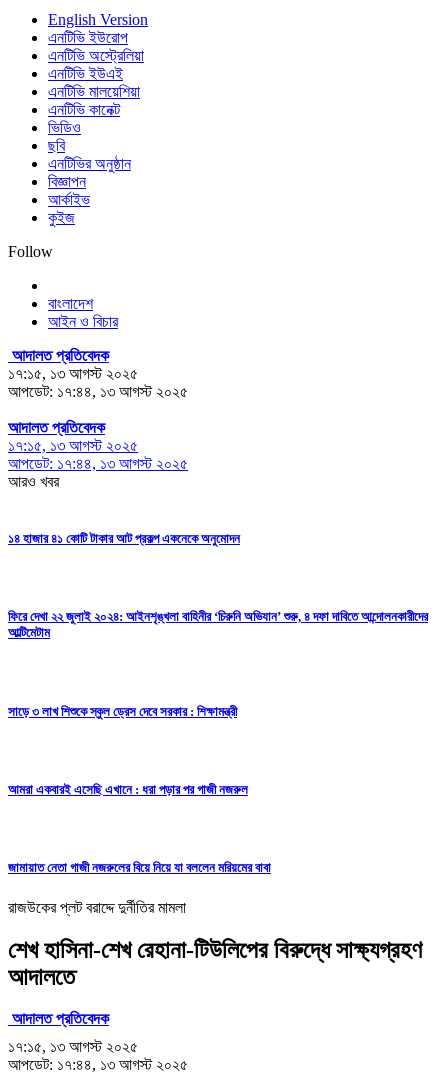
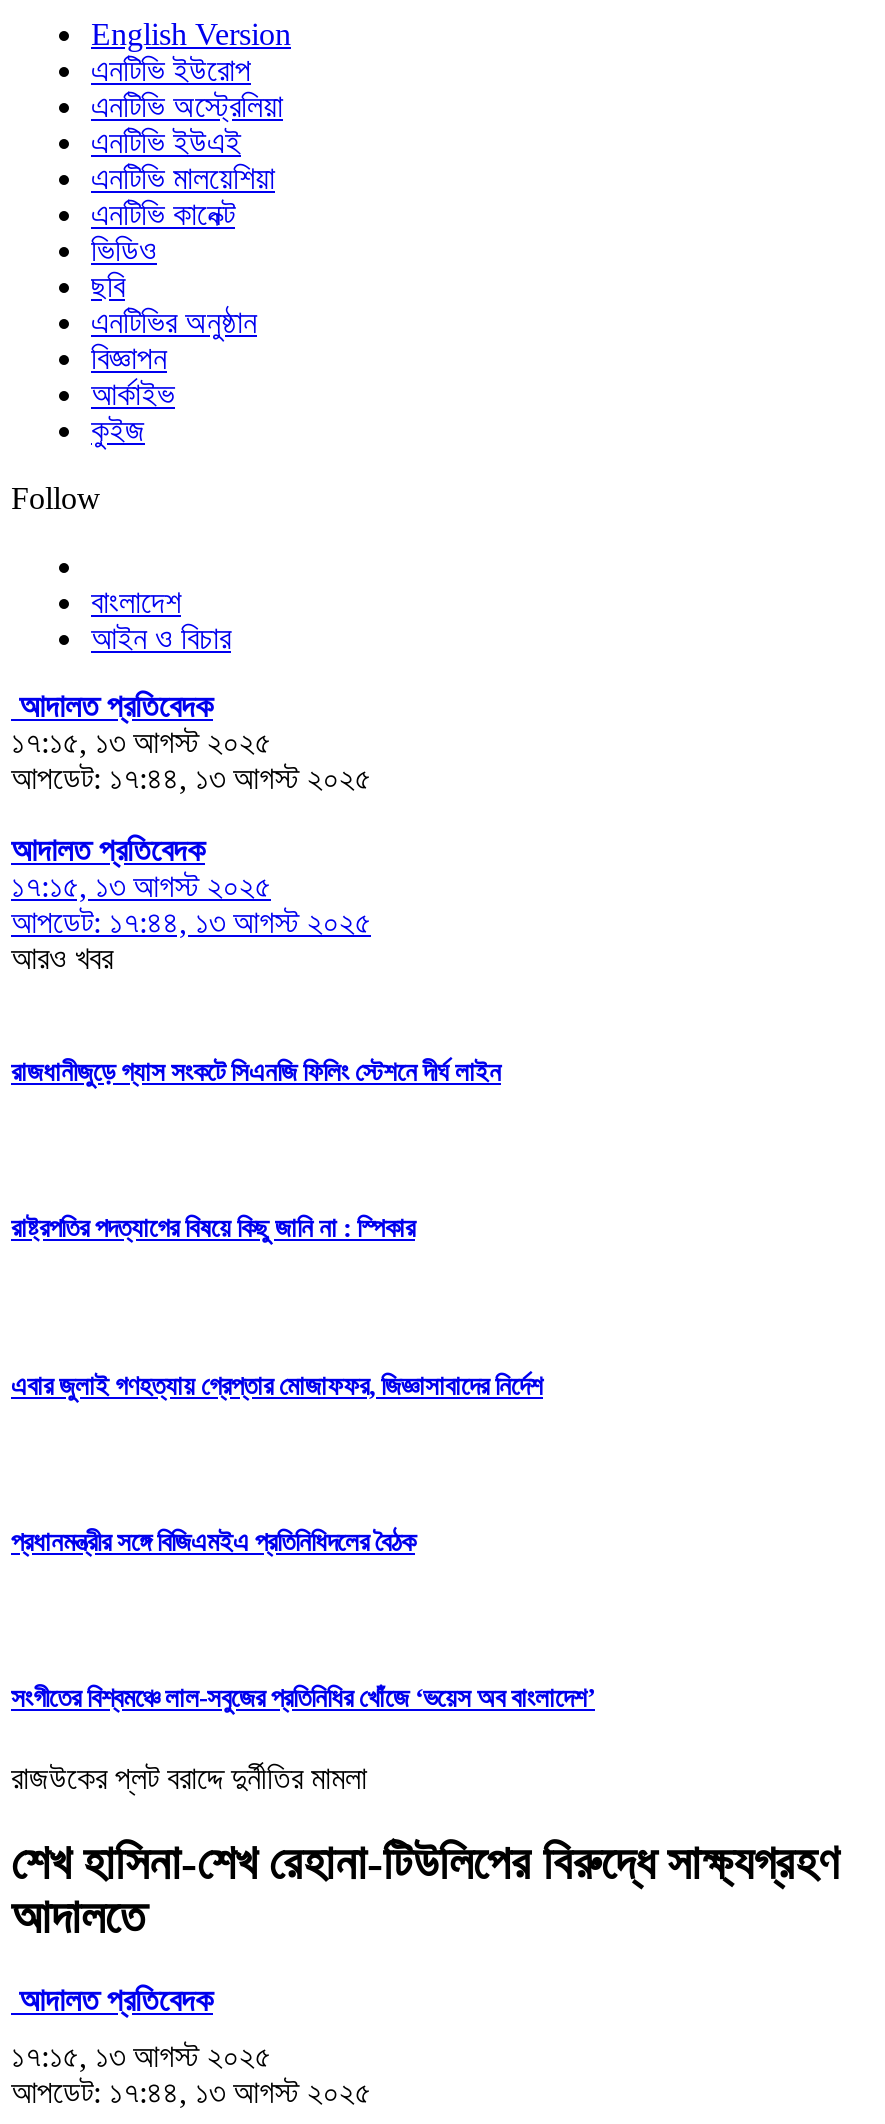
- ১৪ হাজার ৪১ কোটি টাকার আট প্রকল্প একনেকে অনুমোদন
+ রাজধানীজুড়ে গ্যাস সংকটে সিএনজি ফিলিং স্টেশনে দীর্ঘ লাইন

- ফিরে দেখা ২২ জুলাই ২০২৪: আইনশৃঙ্খলা বাহিনীর ‘চিরুনি অভিযান’ শুরু, ৪ দফা দাবিতে আন্দোলনকারীদের
- আল্টিমেটাম
+ রাষ্ট্রপতির পদত্যাগের বিষয়ে কিছু জানি না : স্পিকার

- সাড়ে ৩ লাখ শিশুকে স্কুল ড্রেস দেবে সরকার : শিক্ষামন্ত্রী
+ এবার জুলাই গণহত্যায় গ্রেপ্তার মোজাফফর, জিজ্ঞাসাবাদের নির্দেশ

- আমরা একবারই এসেছি এখানে : ধরা পড়ার পর গাজী নজরুল
+ প্রধানমন্ত্রীর সঙ্গে বিজিএমইএ প্রতিনিধিদলের বৈঠক

- জামায়াত নেতা গাজী নজরুলের বিয়ে নিয়ে যা বললেন মরিয়মের বাবা
+ সংগীতের বিশ্বমঞ্চে লাল-সবুজের প্রতিনিধির খোঁজে ‘ভয়েস অব বাংলাদেশ’
